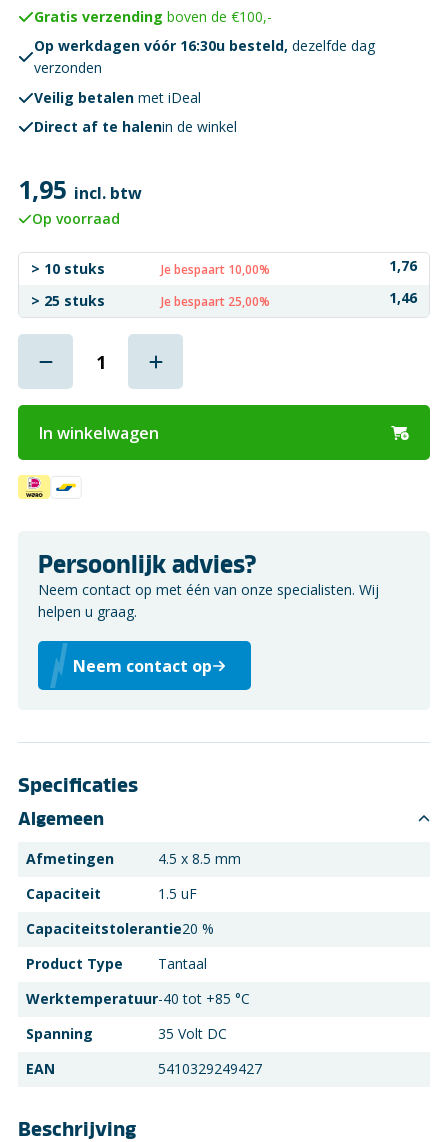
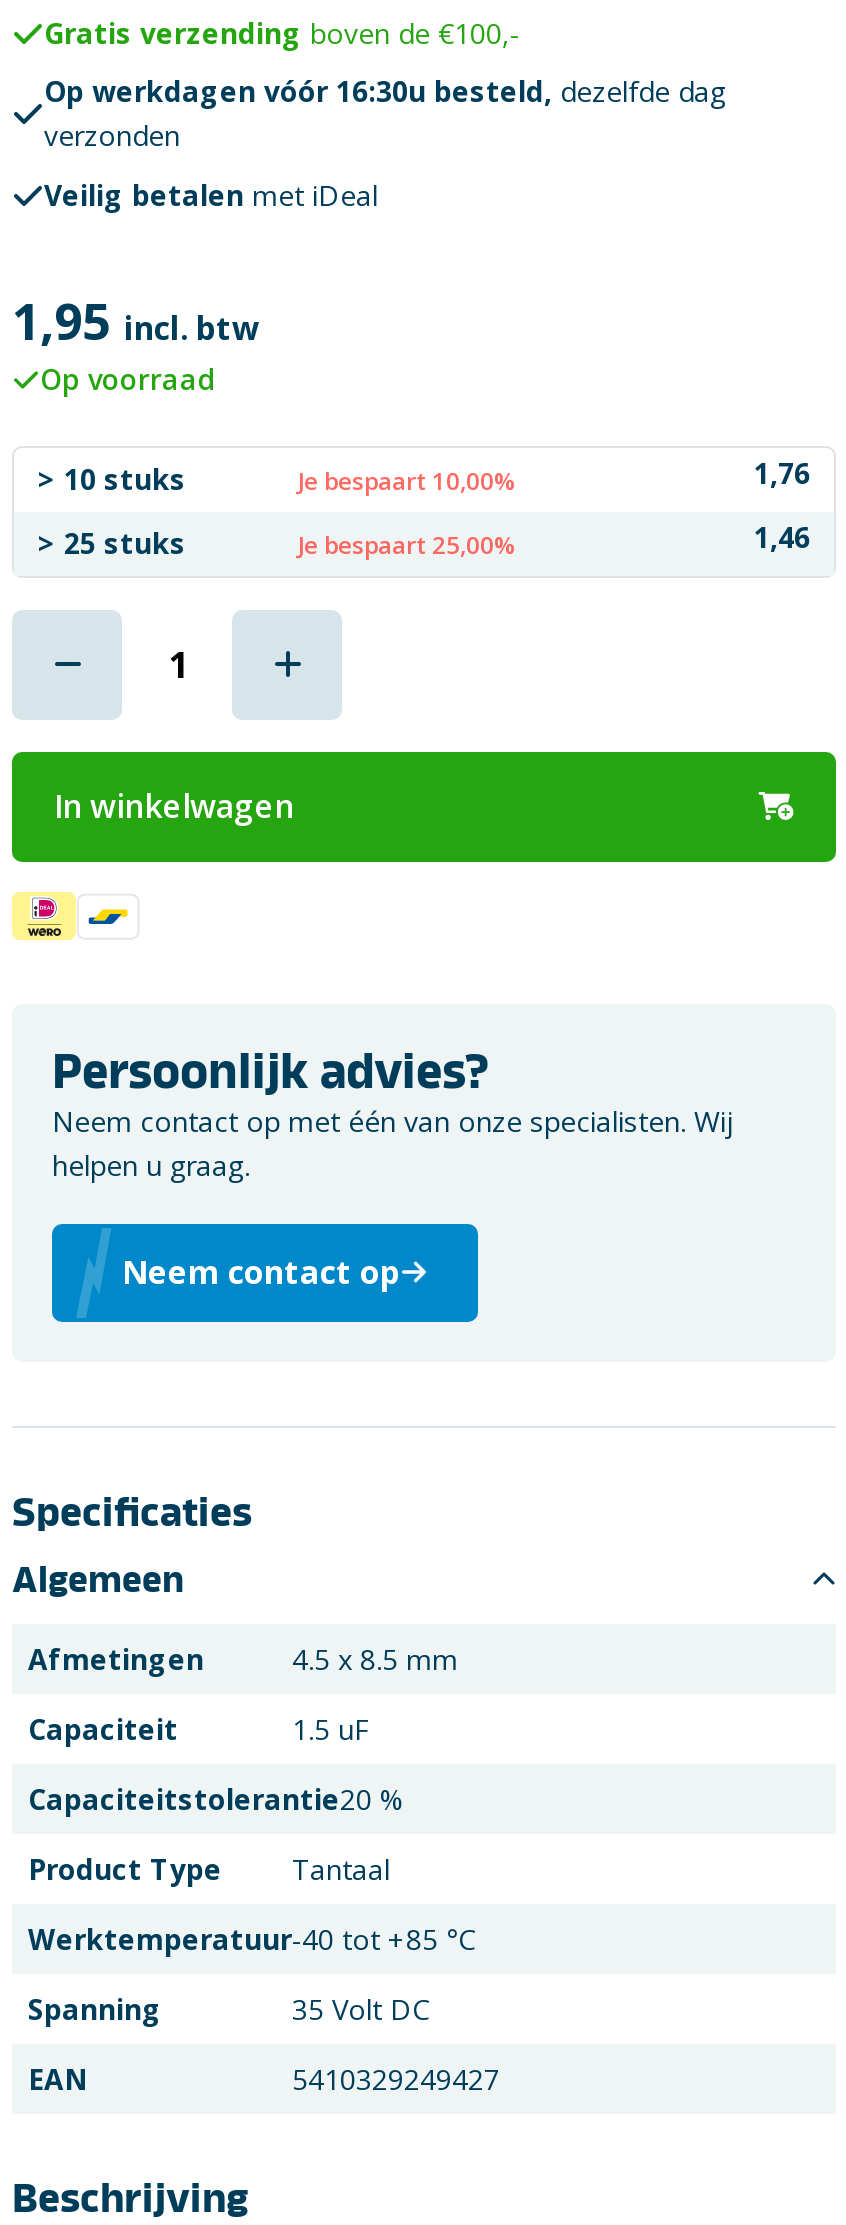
- Direct af te halenin de winkel
